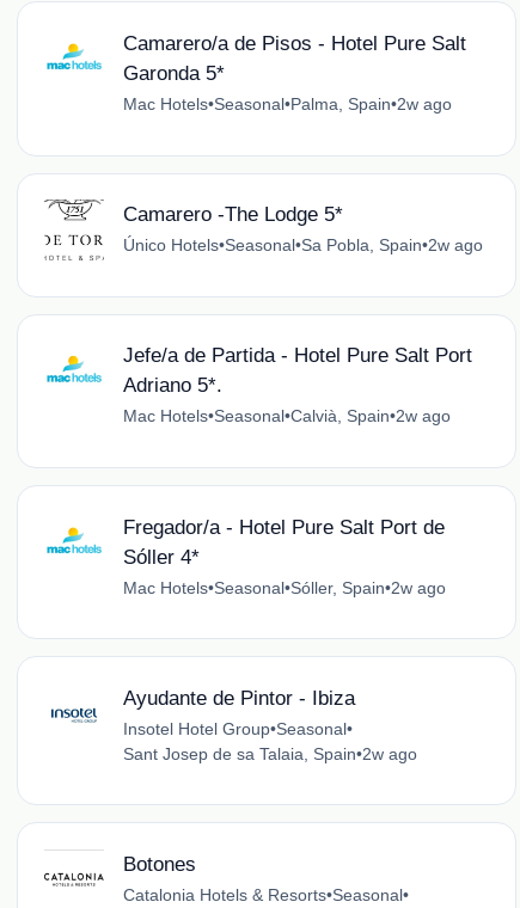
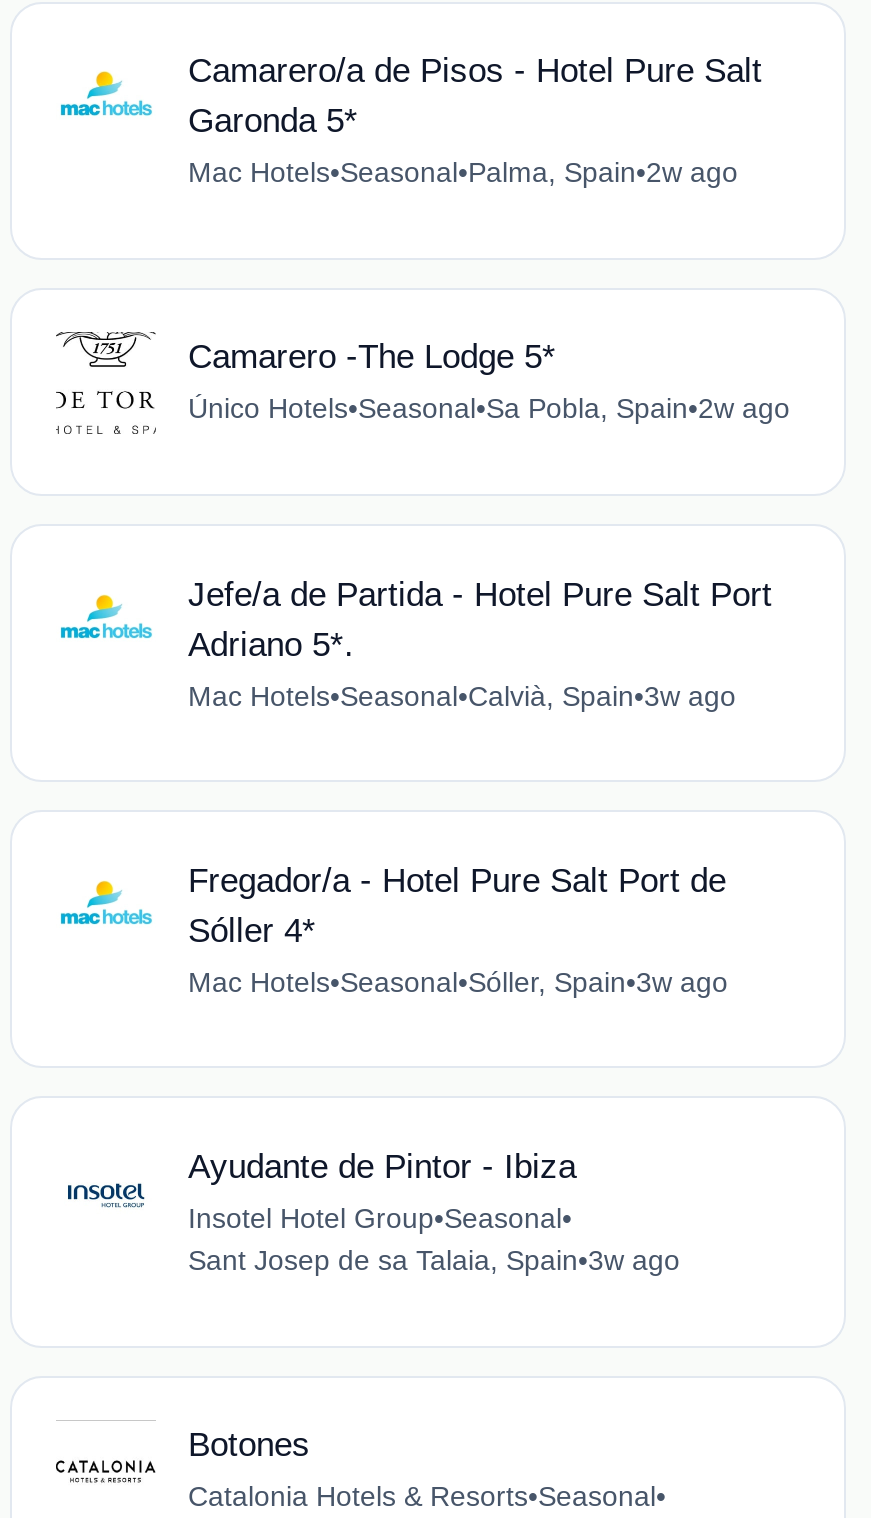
- Mac Hotels•Seasonal•Calvià, Spain•2w ago
+ Mac Hotels•Seasonal•Calvià, Spain•3w ago

- Mac Hotels•Seasonal•Sóller, Spain•2w ago
+ Mac Hotels•Seasonal•Sóller, Spain•3w ago

- Sant Josep de sa Talaia, Spain•2w ago
+ Sant Josep de sa Talaia, Spain•3w ago
